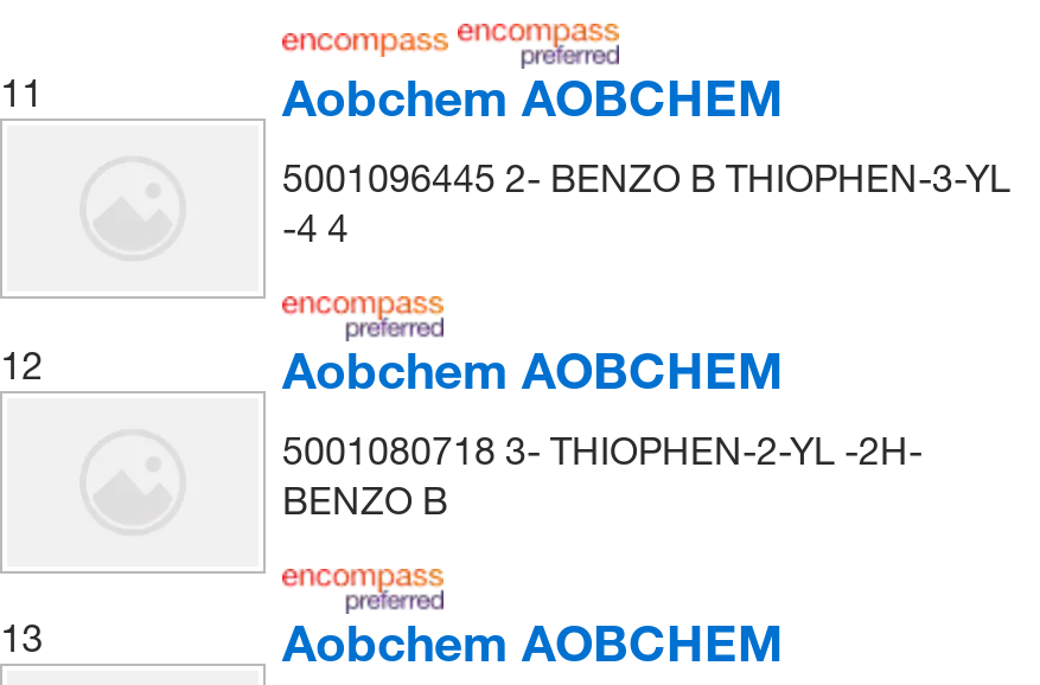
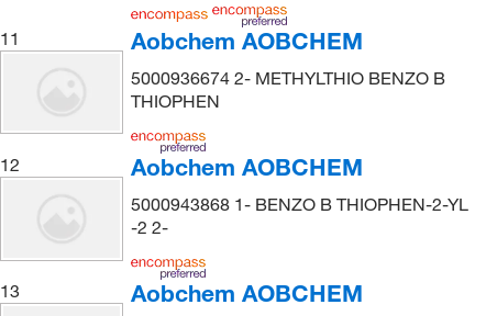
- 5001096445 2- BENZO B THIOPHEN-3-YL
- -4 4
+ 5000936674 2- METHYLTHIO BENZO B
+ THIOPHEN

- 5001080718 3- THIOPHEN-2-YL -2H-
- BENZO B
+ 5000943868 1- BENZO B THIOPHEN-2-YL
+ -2 2-
